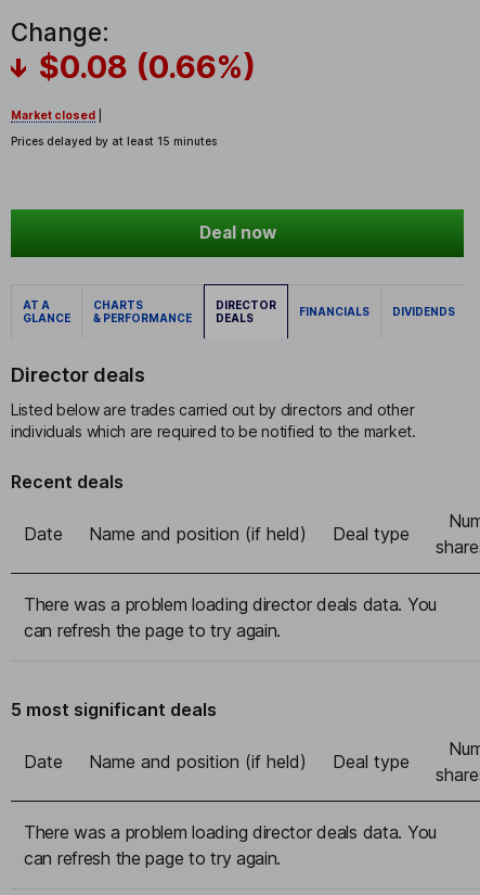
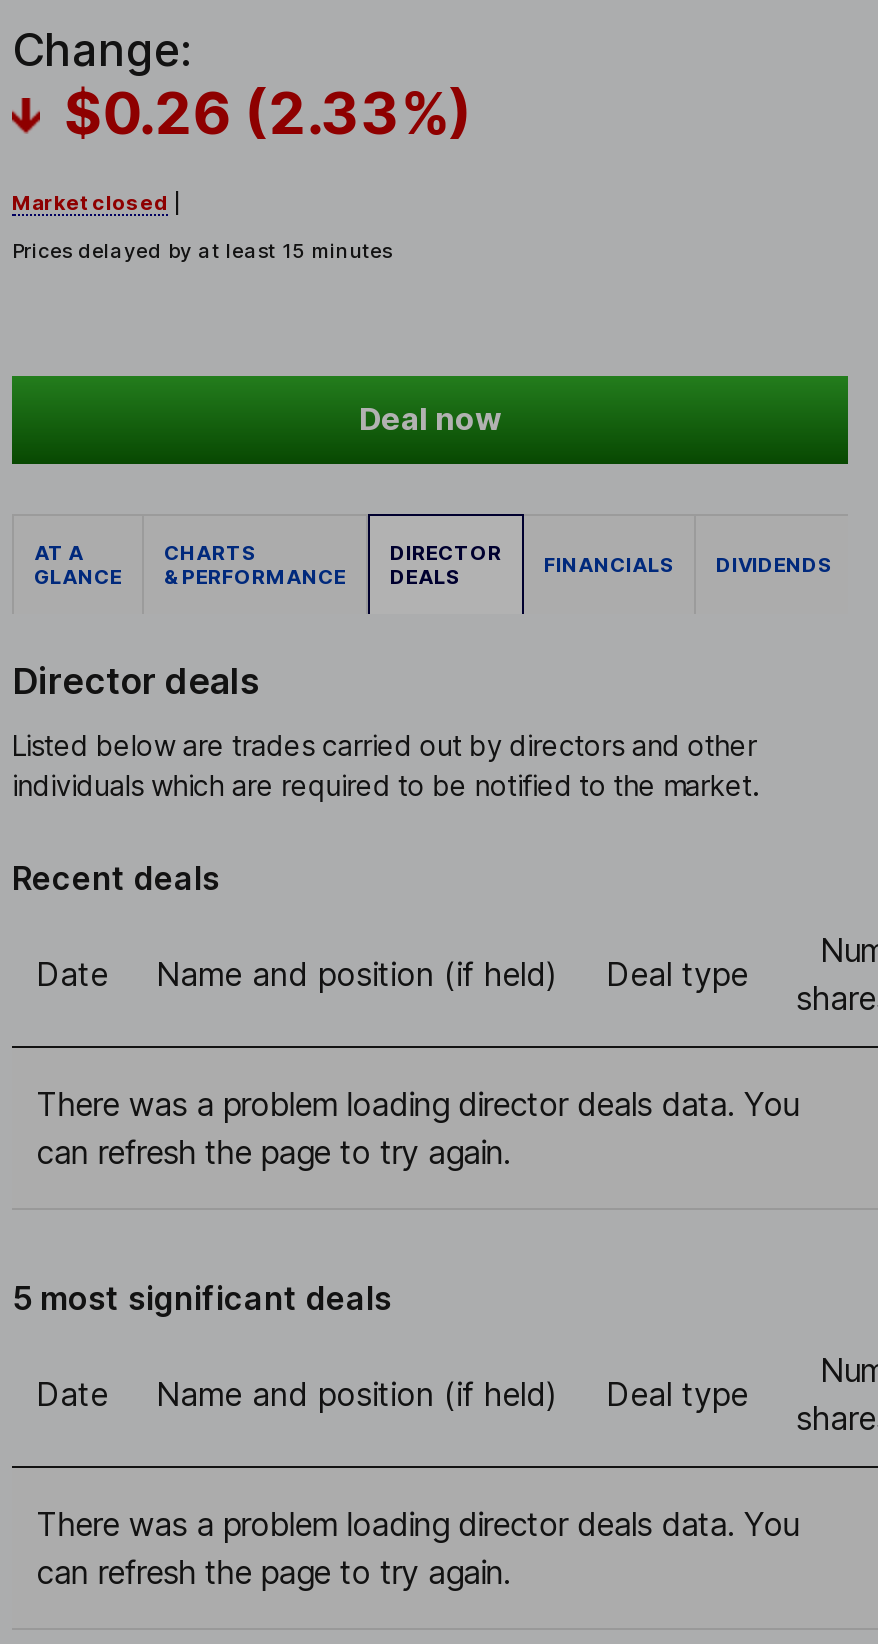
- $0.08 (0.66%)
+ $0.26 (2.33%)
